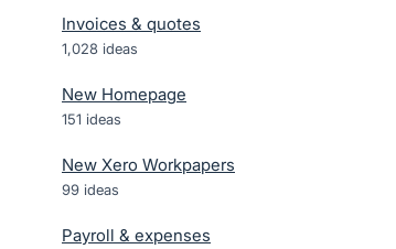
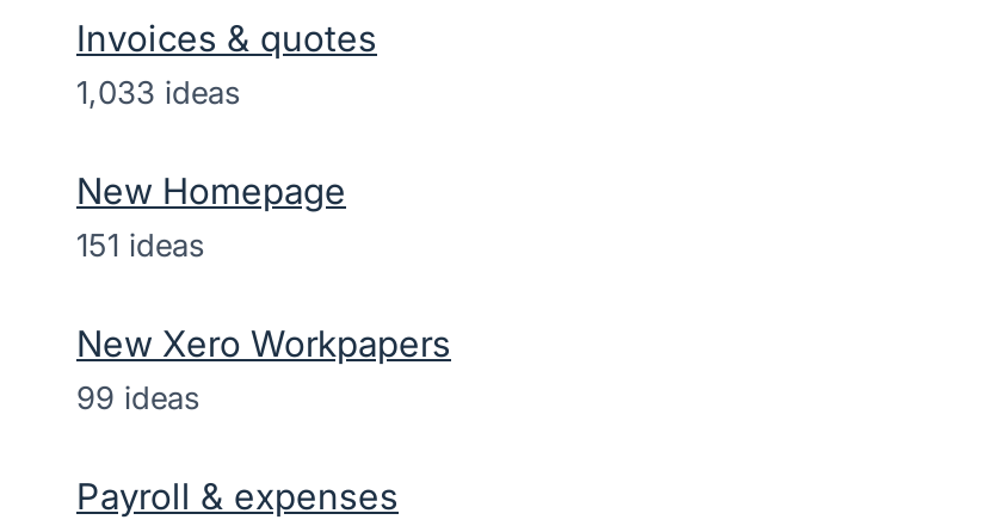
- 1,028 ideas
+ 1,033 ideas
